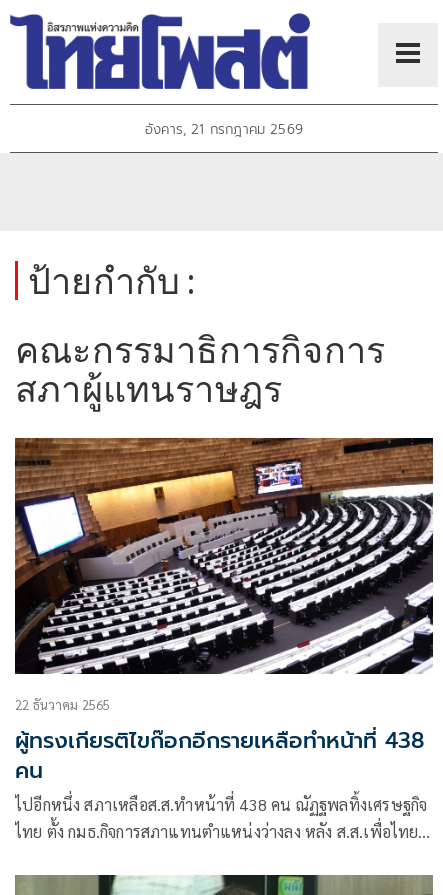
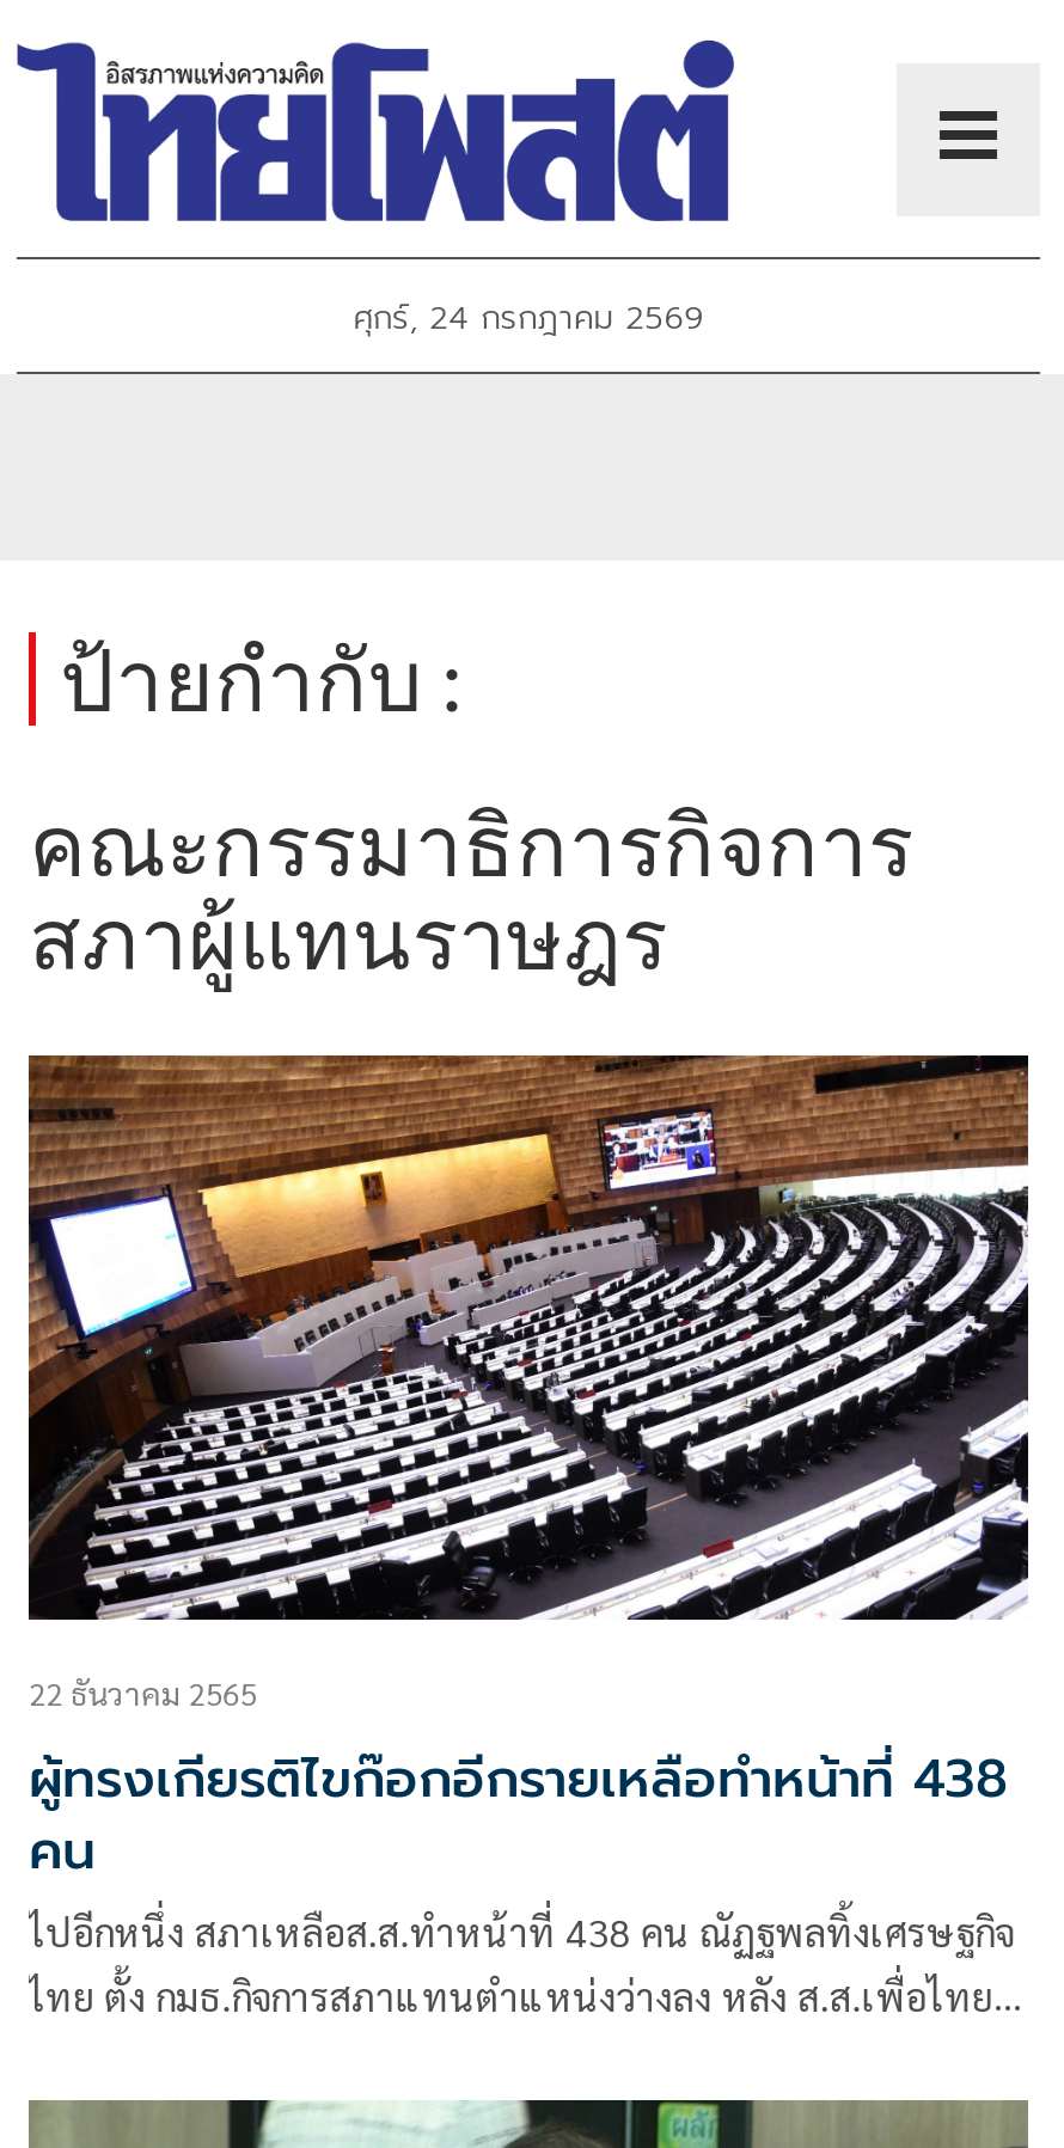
- อังคาร, 21 กรกฎาคม 2569
+ ศุกร์, 24 กรกฎาคม 2569
